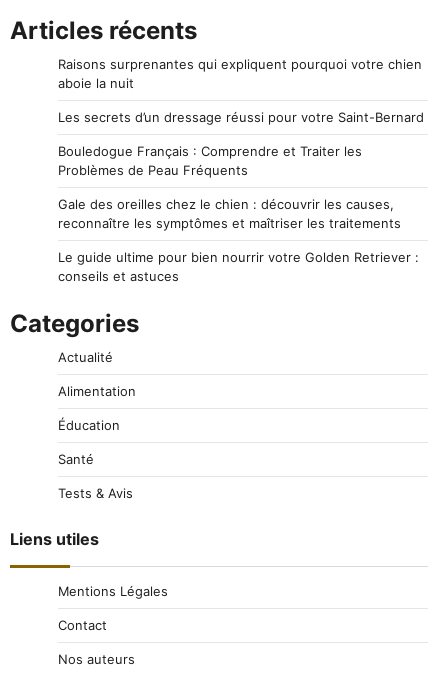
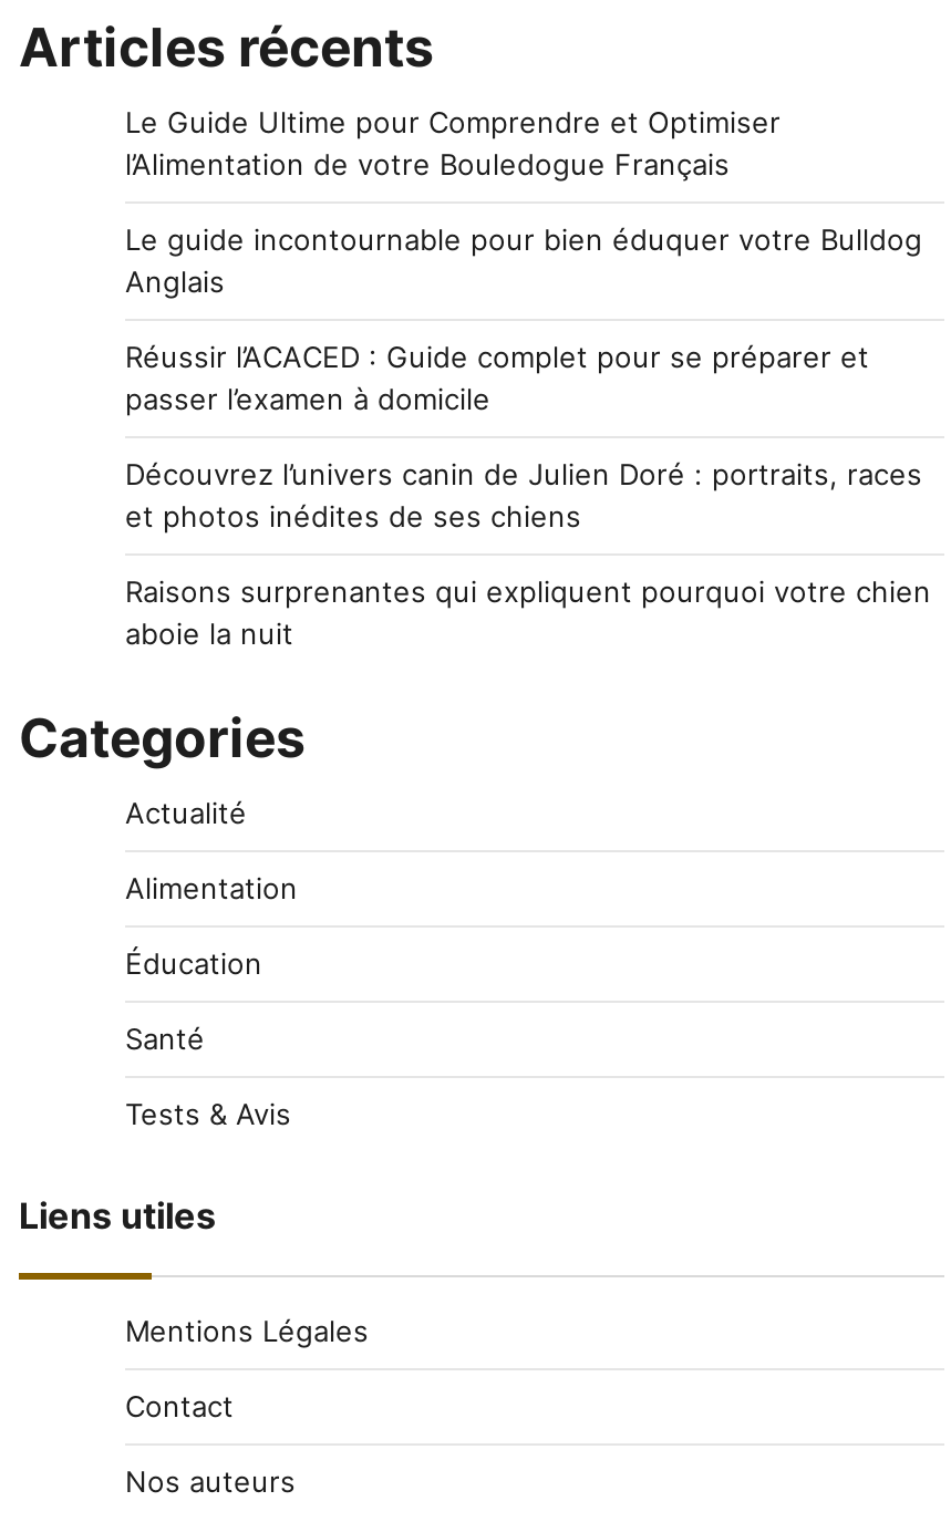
+ Le Guide Ultime pour Comprendre et Optimiser
+ l’Alimentation de votre Bouledogue Français
+ Le guide incontournable pour bien éduquer votre Bulldog
+ Anglais
+ Réussir l’ACACED : Guide complet pour se préparer et
+ passer l’examen à domicile
+ Découvrez l’univers canin de Julien Doré : portraits, races
+ et photos inédites de ses chiens

moved down: Raisons surprenantes qui expliquent pourquoi votre chien | aboie la nuit

- Les secrets d’un dressage réussi pour votre Saint-Bernard
- Bouledogue Français : Comprendre et Traiter les
- Problèmes de Peau Fréquents
- Gale des oreilles chez le chien : découvrir les causes,
- reconnaître les symptômes et maîtriser les traitements
- Le guide ultime pour bien nourrir votre Golden Retriever :
- conseils et astuces
